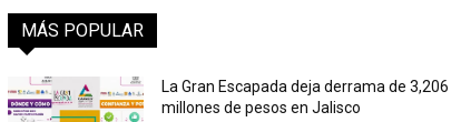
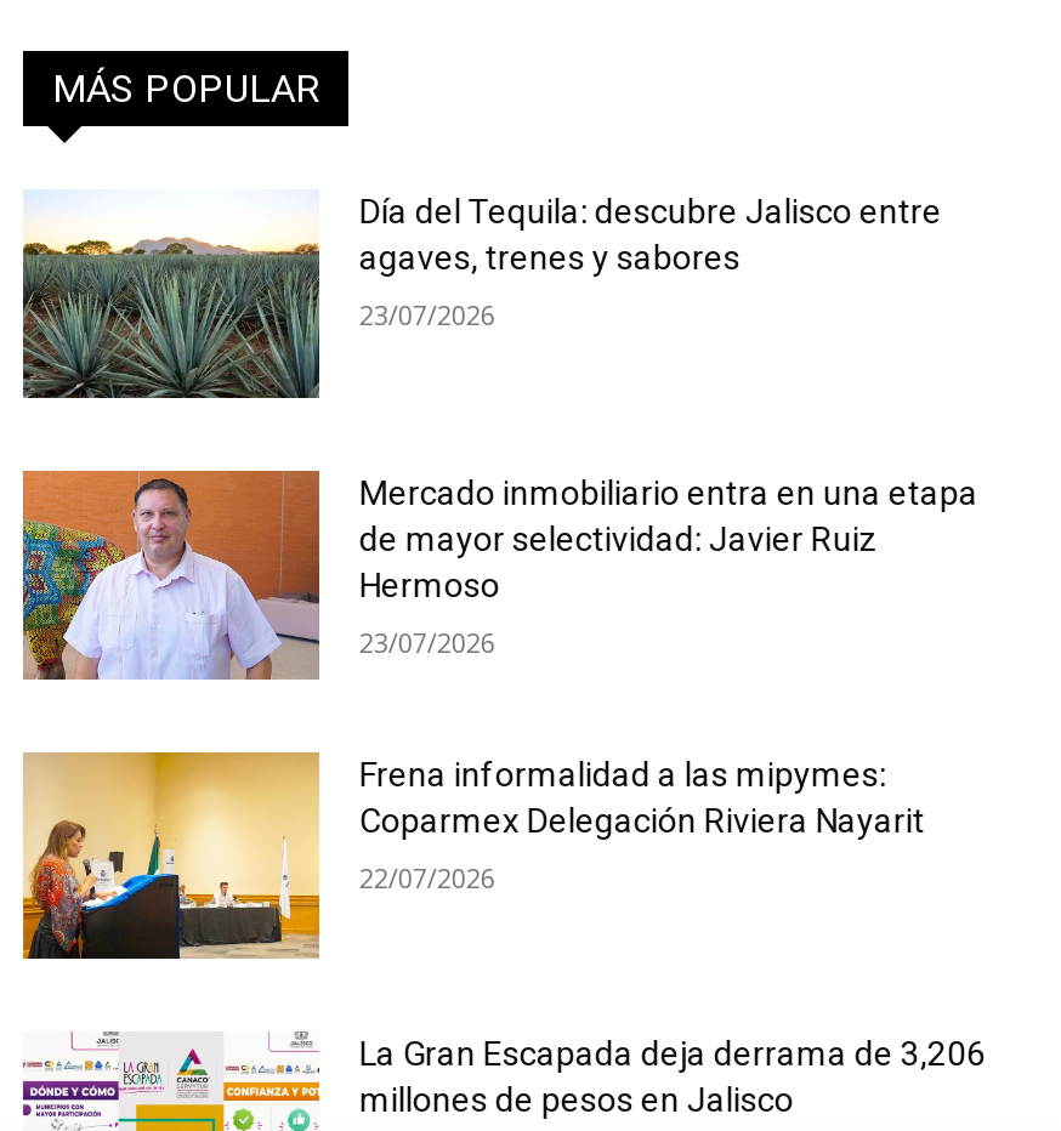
+ [image]
+ Día del Tequila: descubre Jalisco entre
+ agaves, trenes y sabores
+ 23/07/2026

+ [image]
+ Mercado inmobiliario entra en una etapa
+ de mayor selectividad: Javier Ruiz
+ Hermoso
+ 23/07/2026
+ Frena informalidad a las mipymes:
+ Coparmex Delegación Riviera Nayarit
+ 22/07/2026

+ [image]
